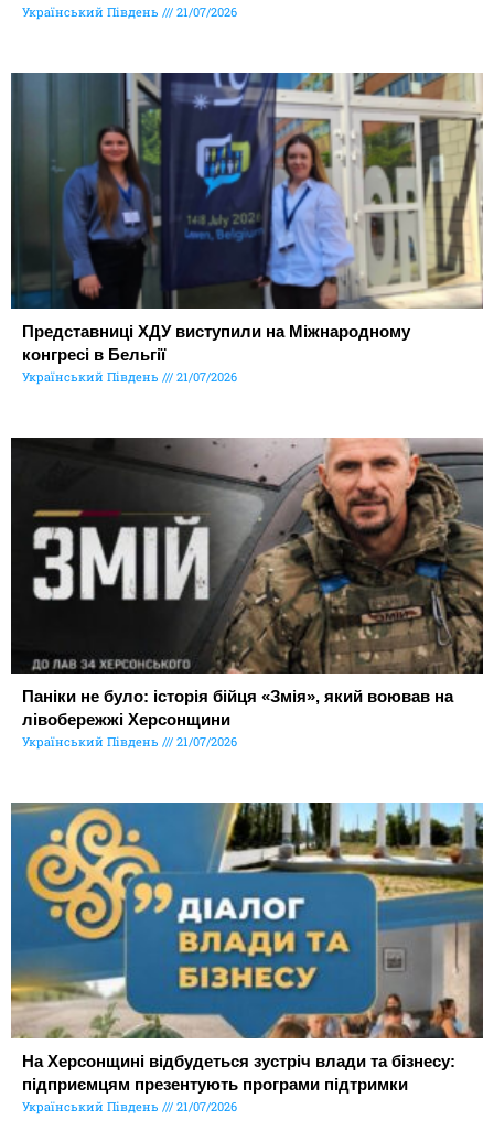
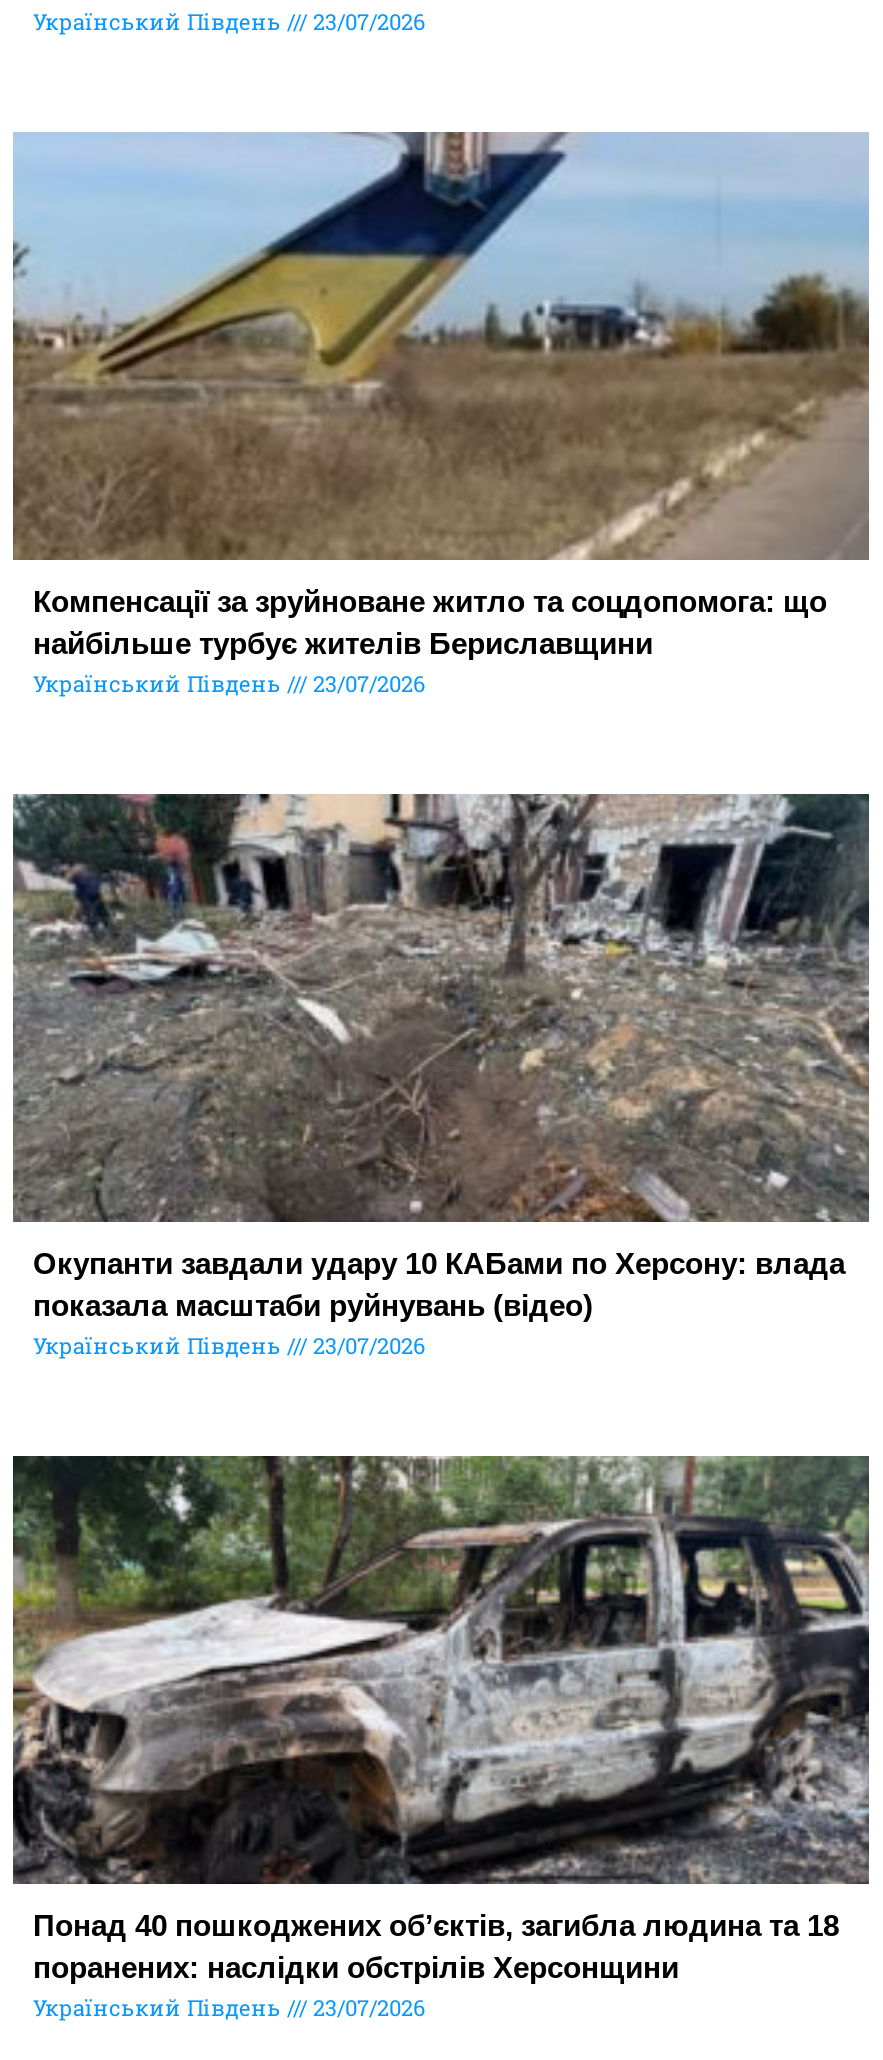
- Український Південь 21/07/2026
+ Український Південь 23/07/2026

- [image]
- Представниці ХДУ виступили на Міжнародному
- конгресі в Бельгії
+ [image]
+ Компенсації за зруйноване житло та соцдопомога: що
+ найбільше турбує жителів Бериславщини

- Український Південь 21/07/2026
+ Український Південь 23/07/2026

- [image]
- Паніки не було: історія бійця «Змія», який воював на
- лівобережжі Херсонщини
+ [image]
+ Окупанти завдали удару 10 КАБами по Херсону: влада
+ показала масштаби руйнувань (відео)

- Український Південь 21/07/2026
+ Український Південь 23/07/2026

- [image]
- На Херсонщині відбудеться зустріч влади та бізнесу:
- підприємцям презентують програми підтримки
+ [image]
+ Понад 40 пошкоджених об’єктів, загибла людина та 18
+ поранених: наслідки обстрілів Херсонщини

- Український Південь 21/07/2026
+ Український Південь 23/07/2026
